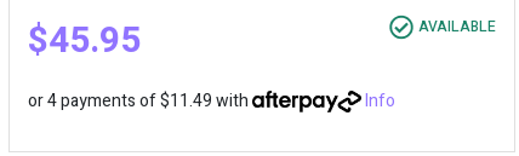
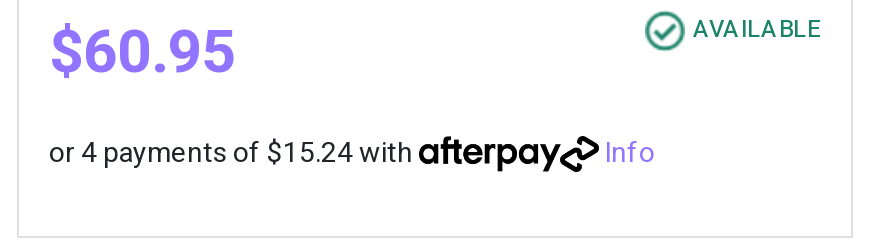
- $45.95
+ $60.95

- or 4 payments of $11.49 with
+ or 4 payments of $15.24 with
